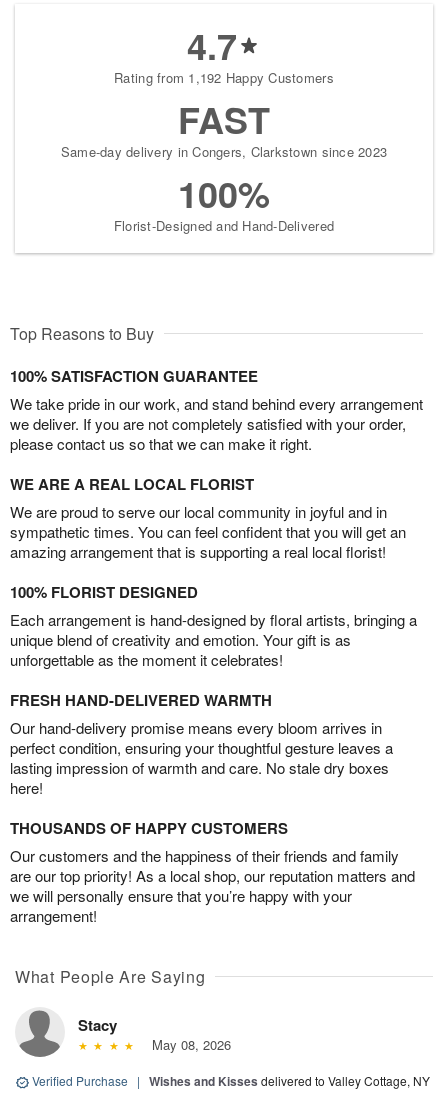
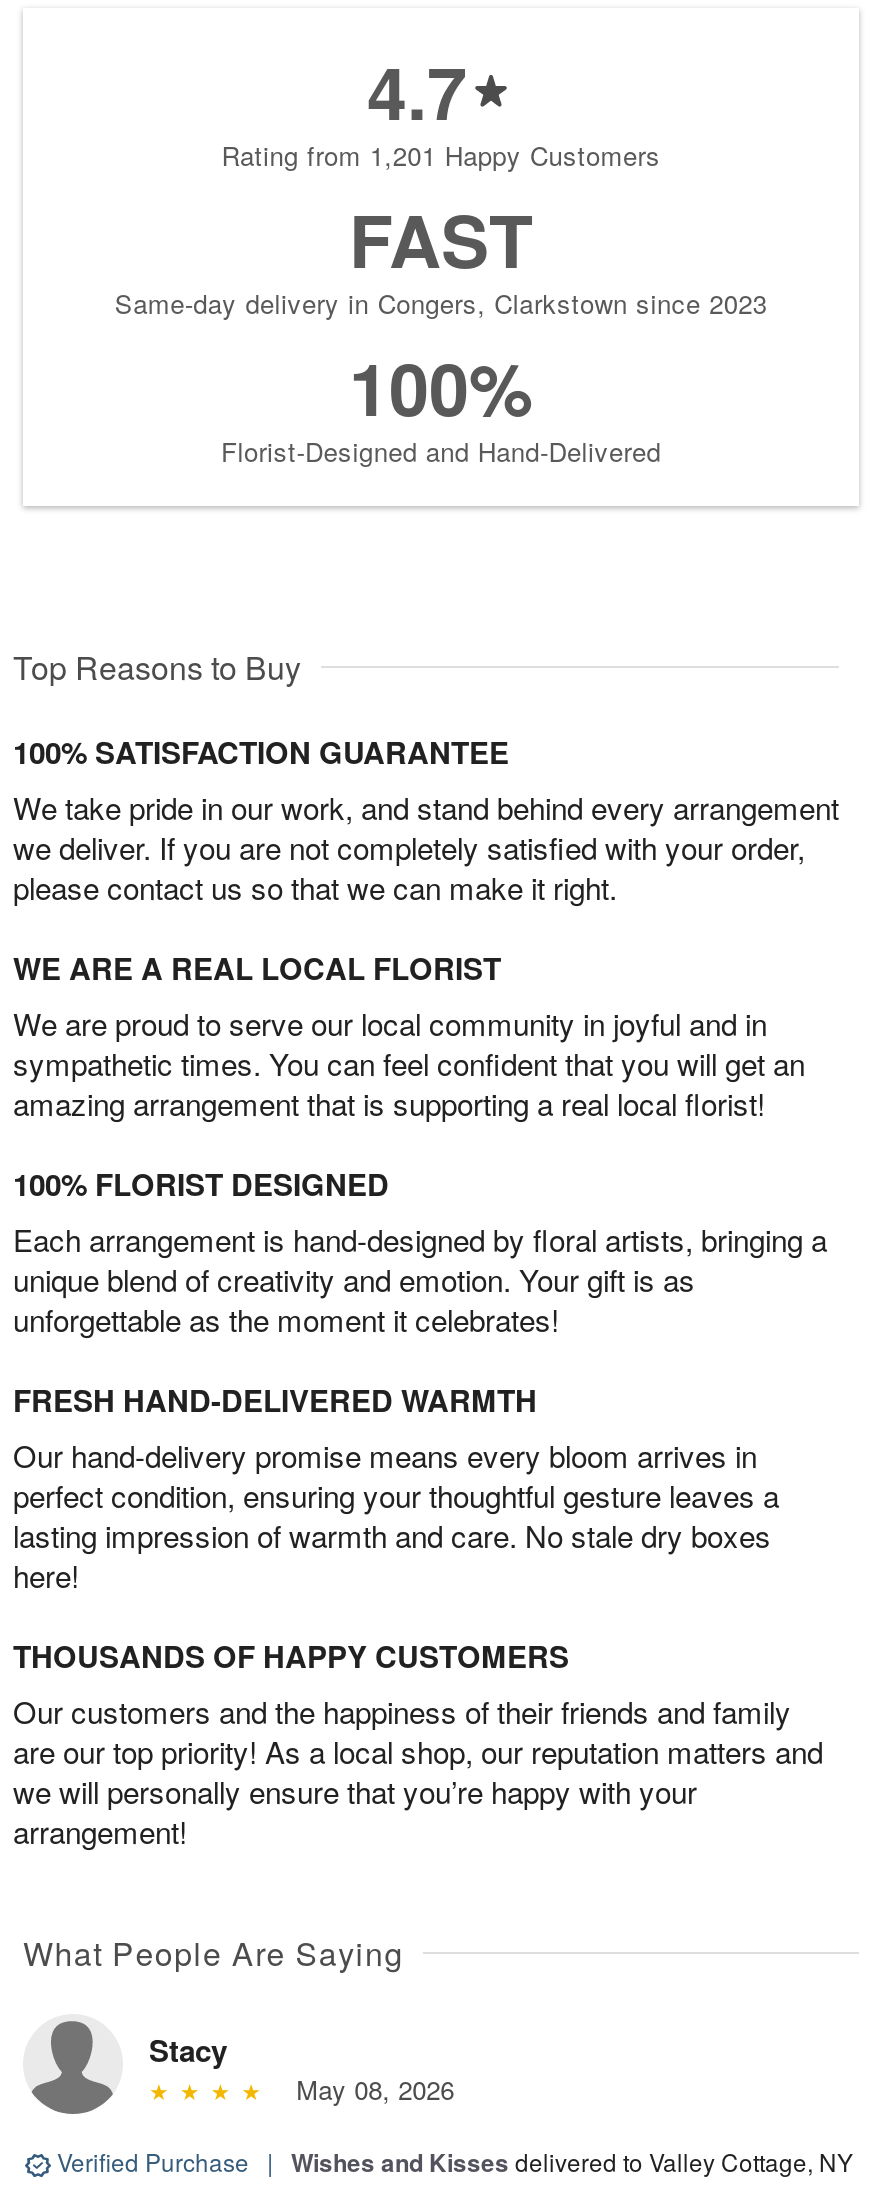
- Rating from 1,192 Happy Customers
+ Rating from 1,201 Happy Customers
